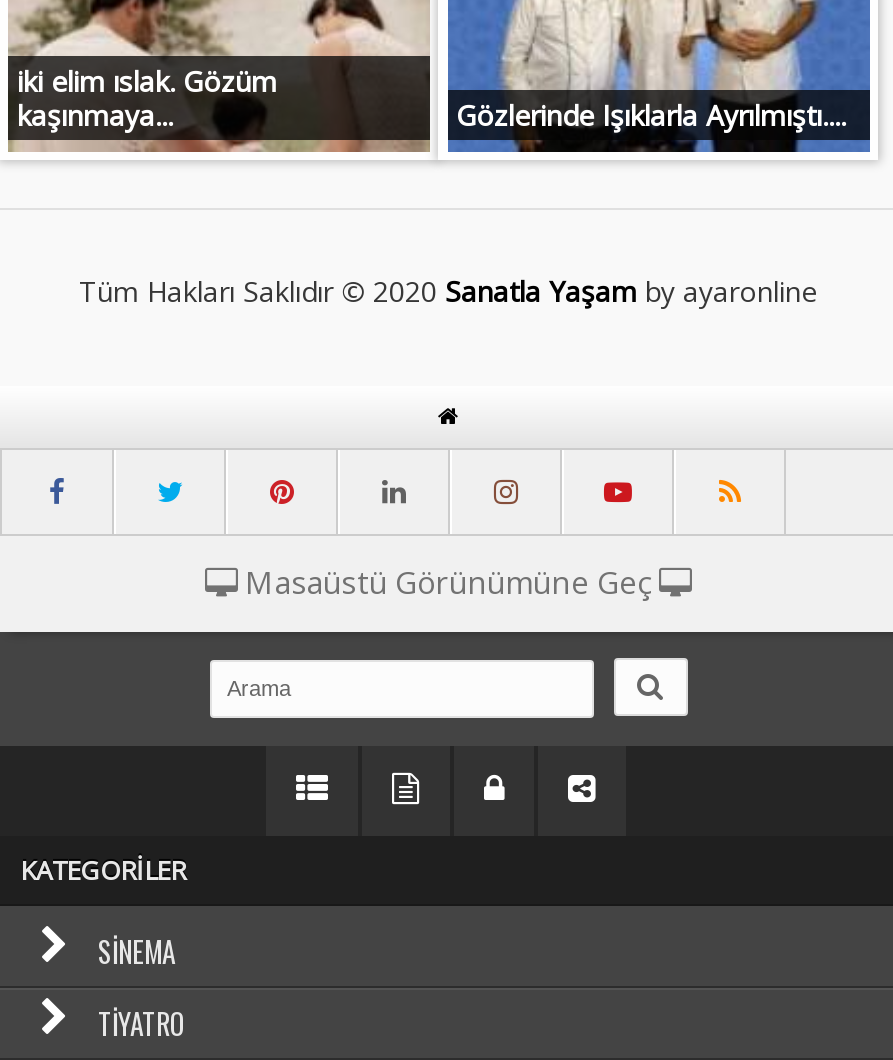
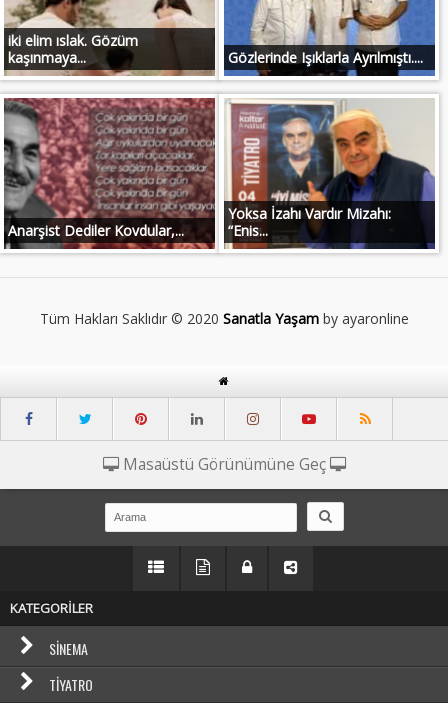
+ [image]
+ Anarşist Dediler Kovdular,...

+ [image]
+ Yoksa İzahı Vardır Mizahı:
+ “Enis...
